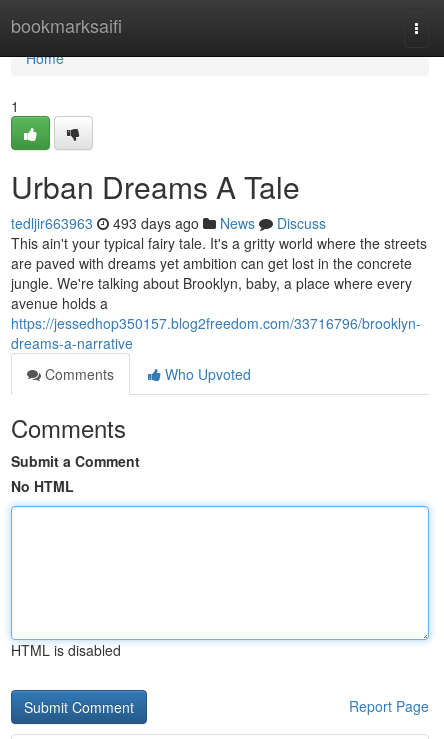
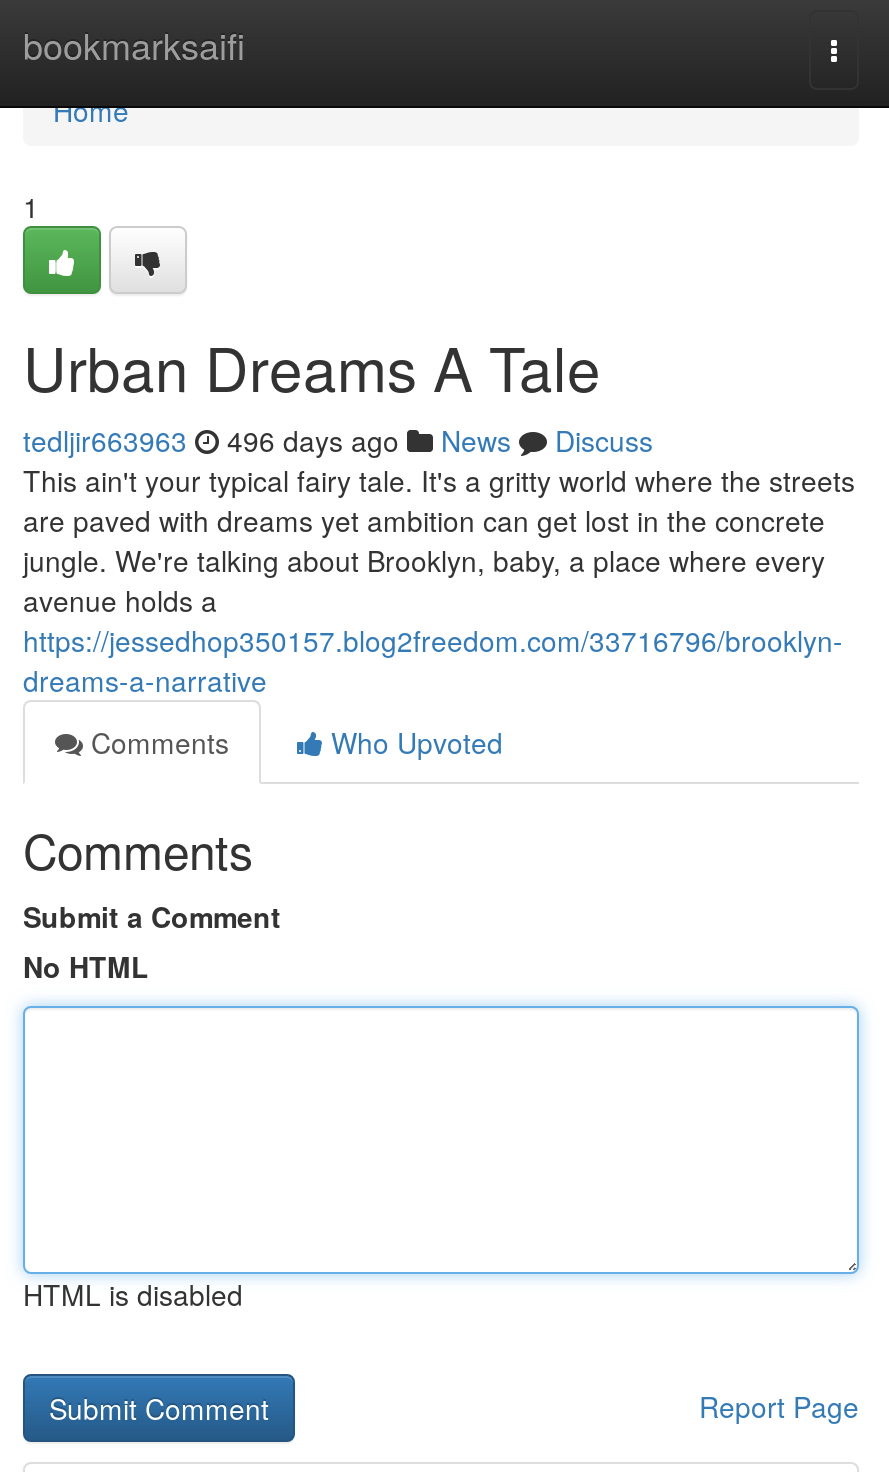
- tedljir663963 493 days ago News Discuss
+ tedljir663963 496 days ago News Discuss
